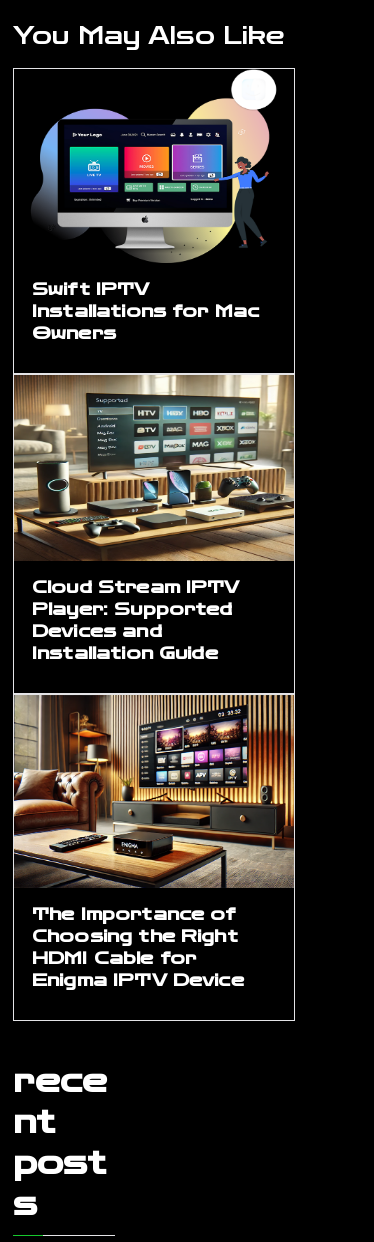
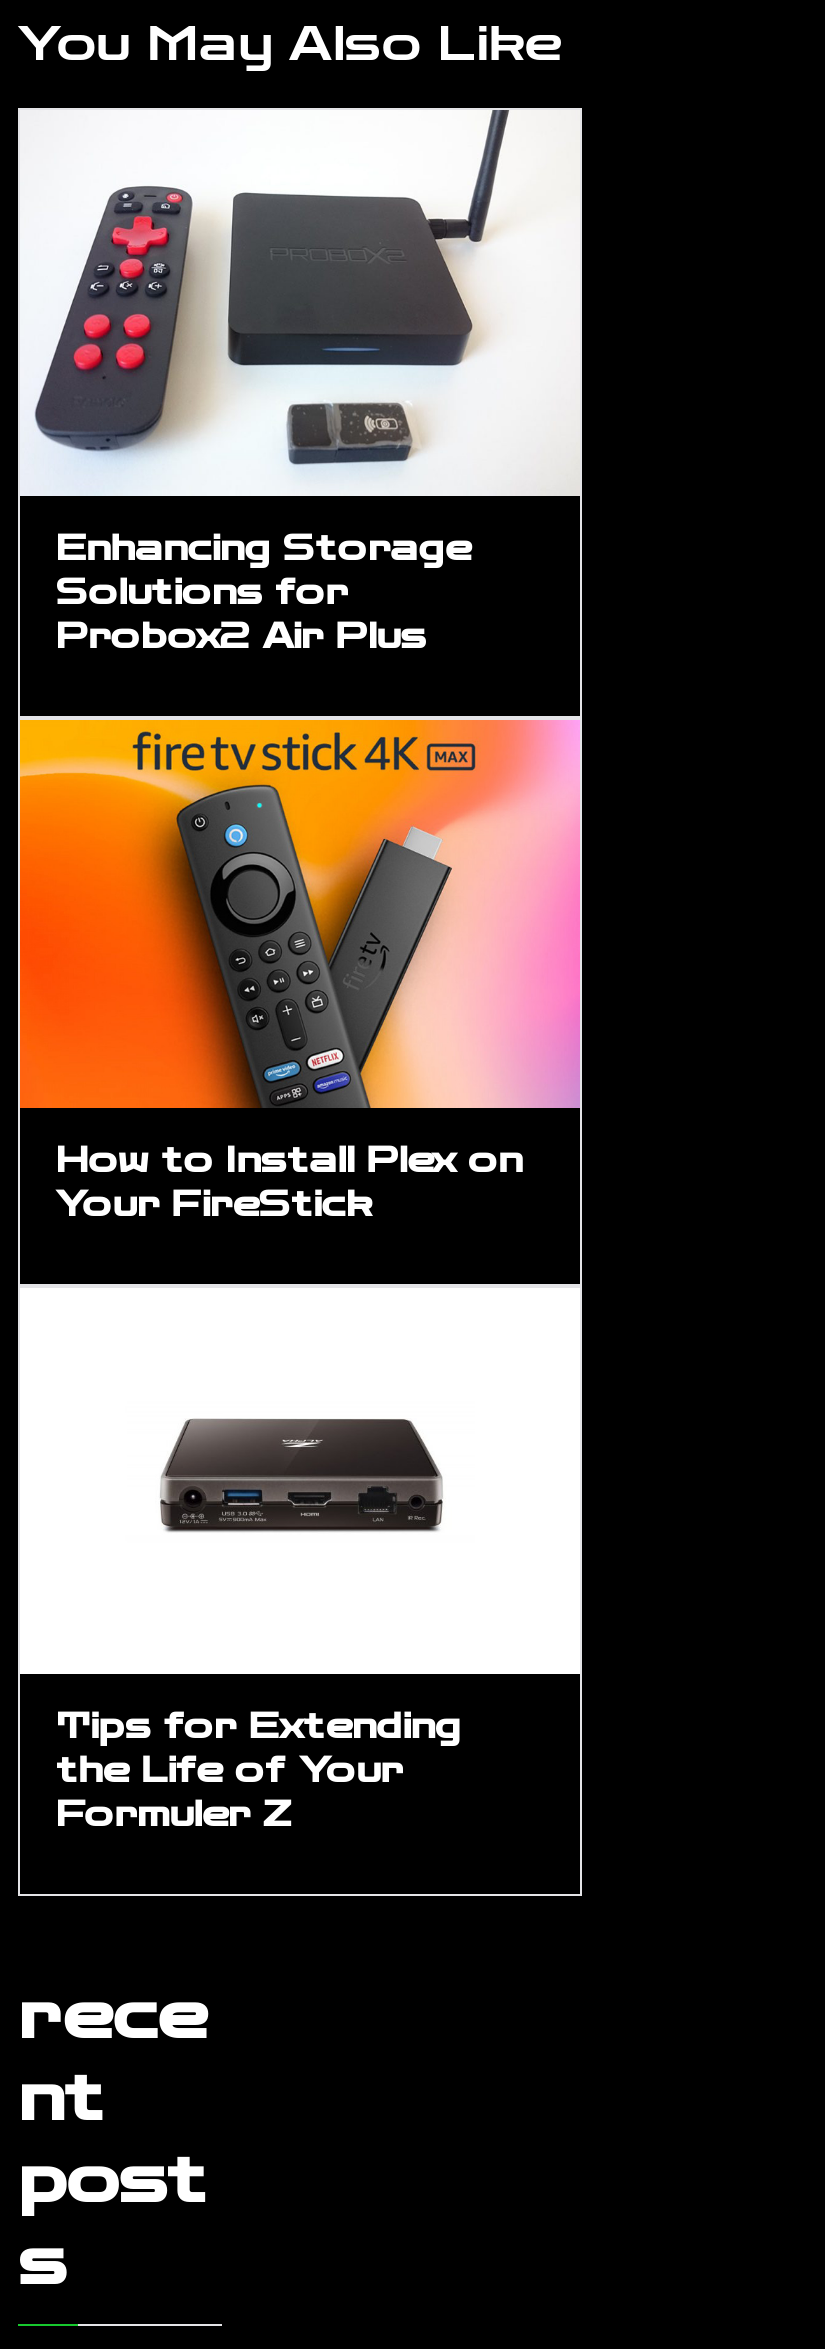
- [image]
- Swift IPTV
- Installations for Mac
- Owners
+ [image]
+ Enhancing Storage
+ Solutions for
+ Probox2 Air Plus

- [image]
- Cloud Stream IPTV
- Player: Supported
- Devices and
- Installation Guide
+ [image]
+ How to Install Plex on
+ Your FireStick

- [image]
- The Importance of
- Choosing the Right
- HDMI Cable for
- Enigma IPTV Device
+ [image]
+ Tips for Extending
+ the Life of Your
+ Formuler Z
